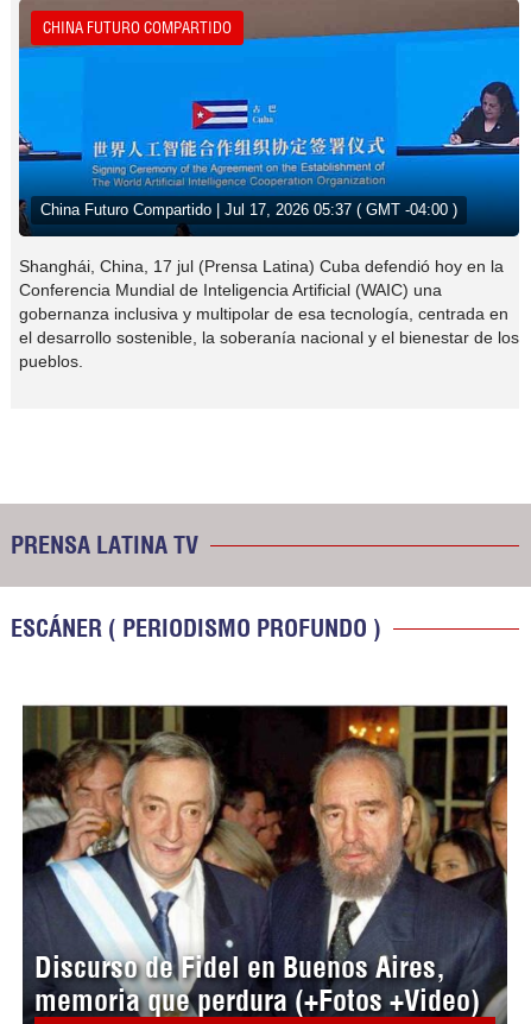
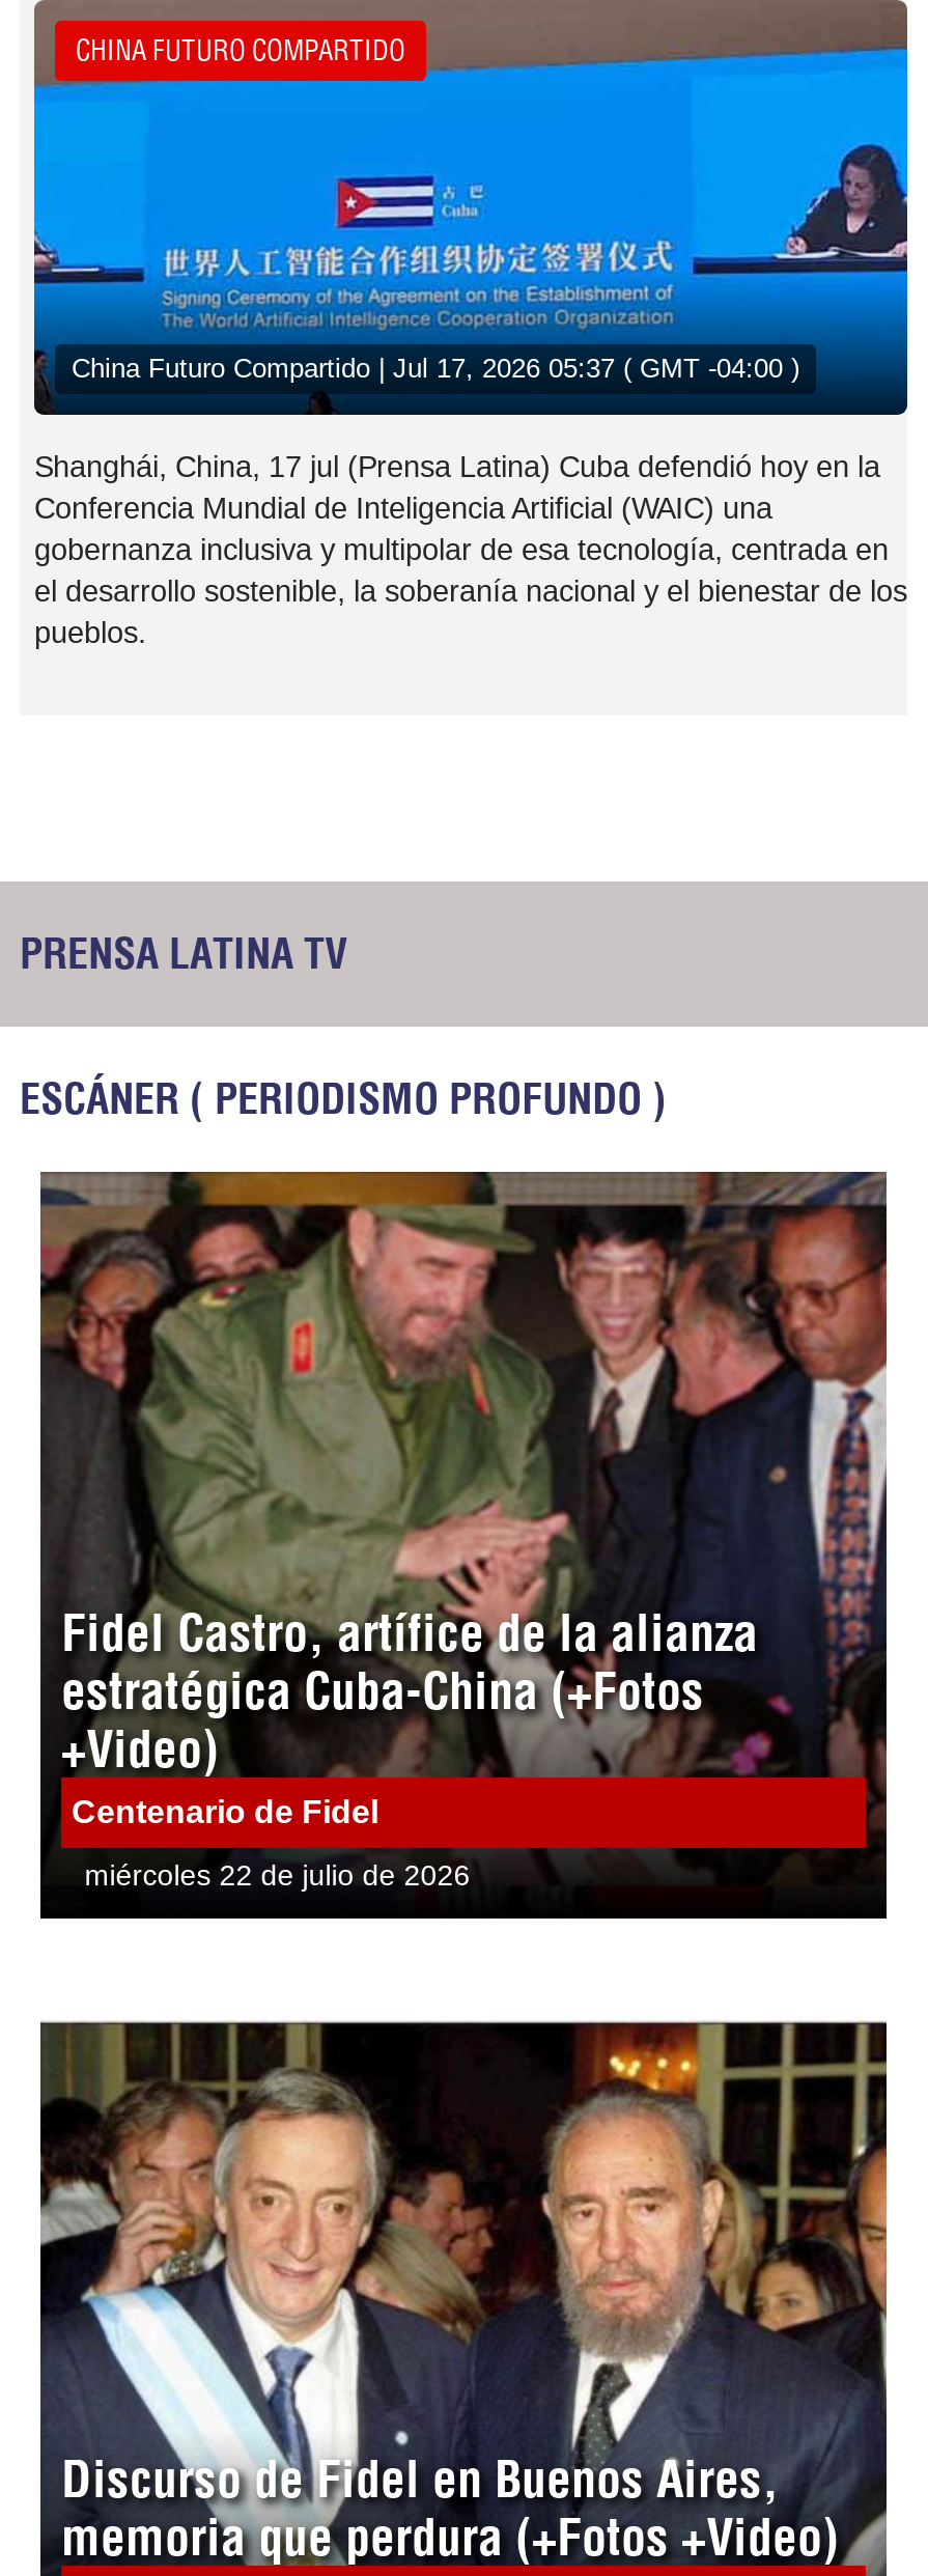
+ [image]
+ Fidel Castro, artífice de la alianza
+ estratégica Cuba-China (+Fotos
+ +Video)
+ Centenario de Fidel
+ miércoles 22 de julio de 2026
